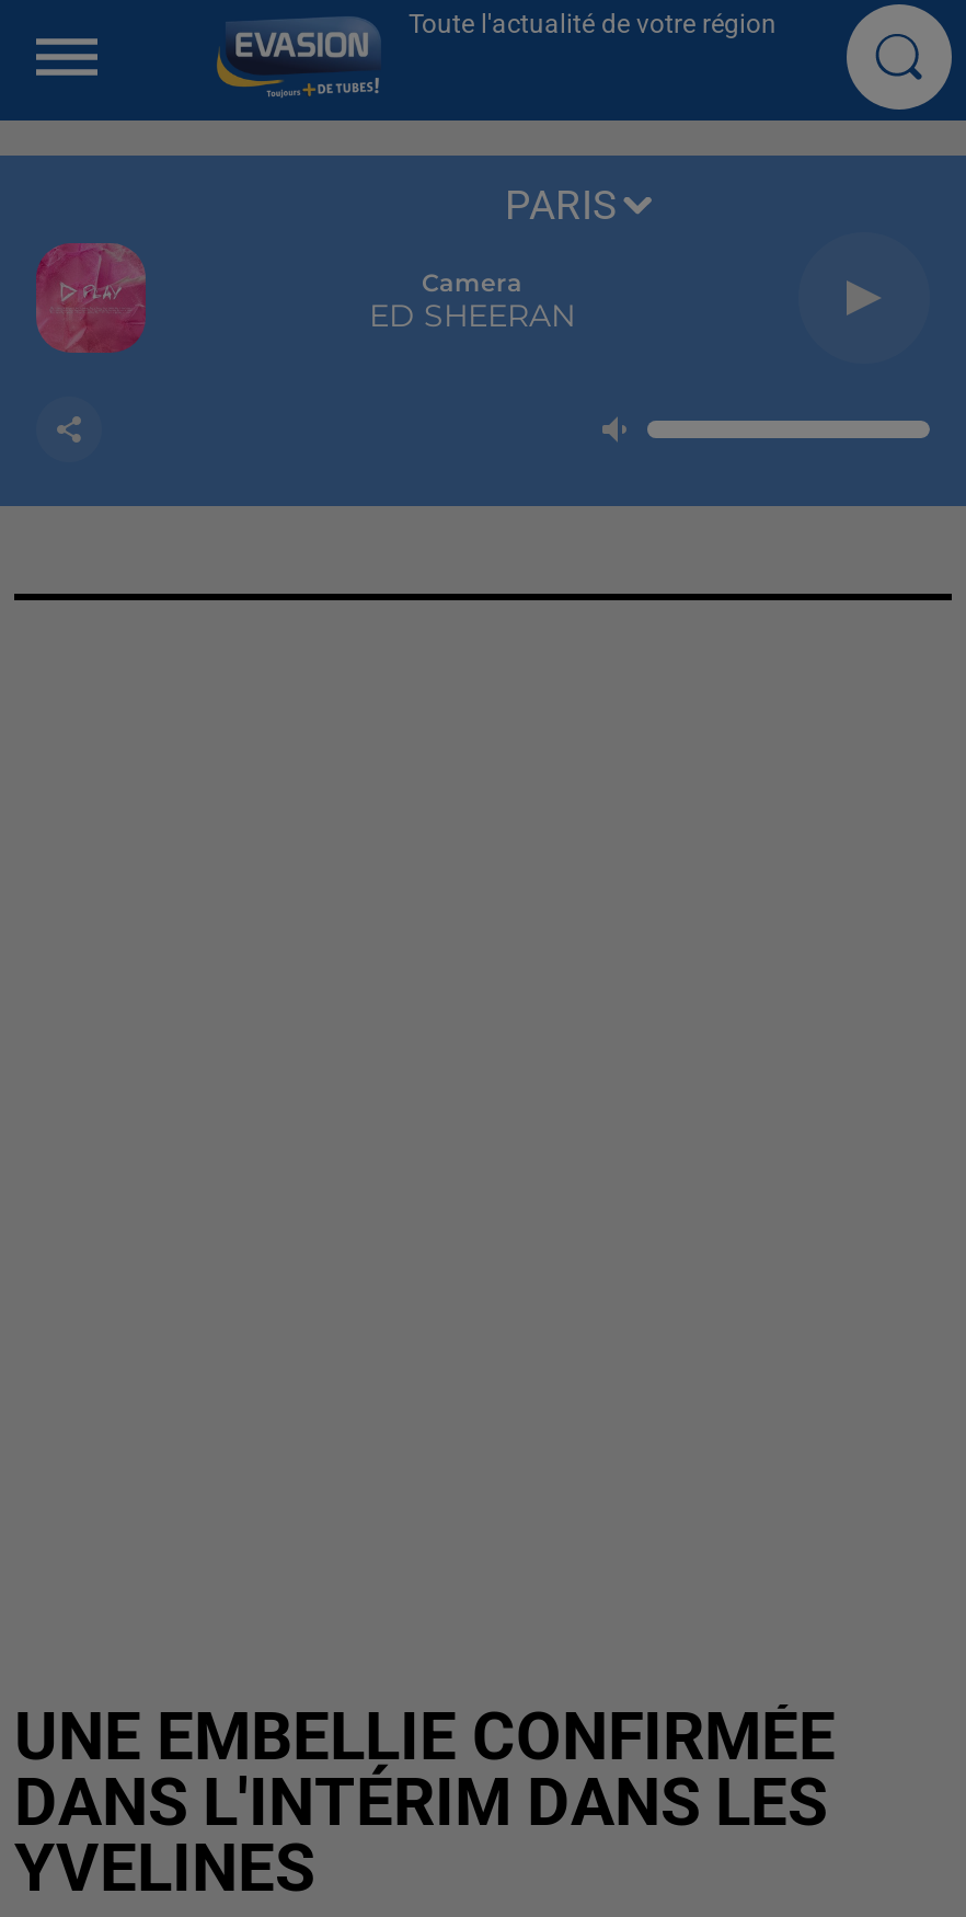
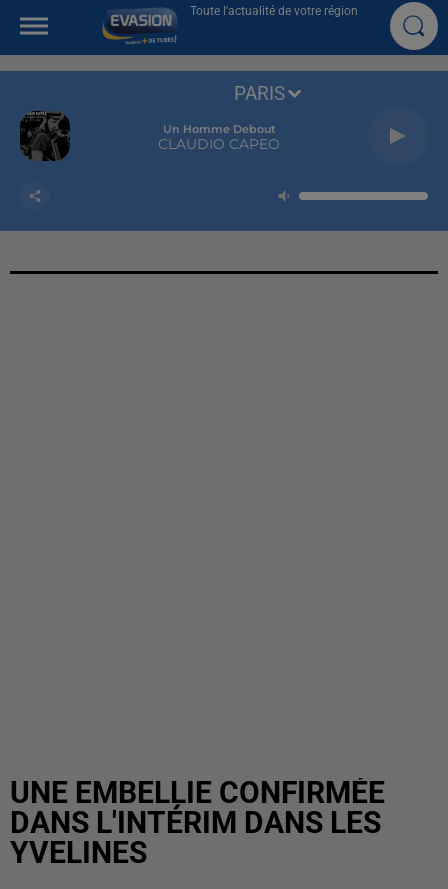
- [image]
+ [image]

- Camera
- ED SHEERAN
+ Un Homme Debout
+ CLAUDIO CAPEO
